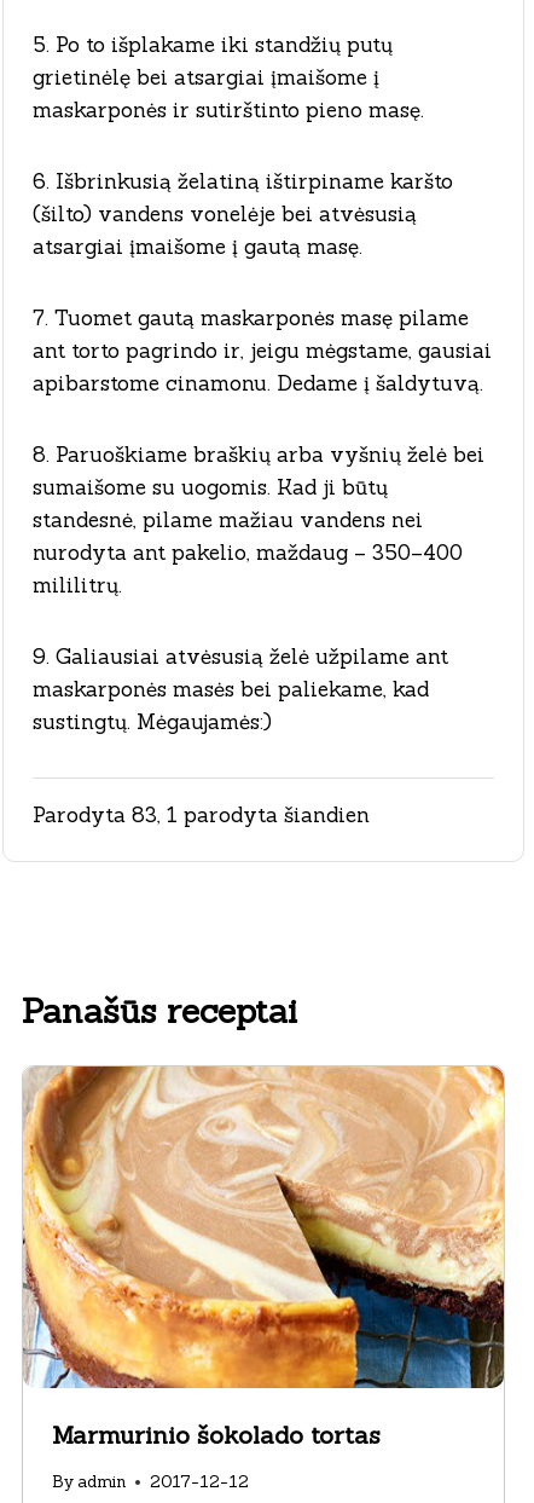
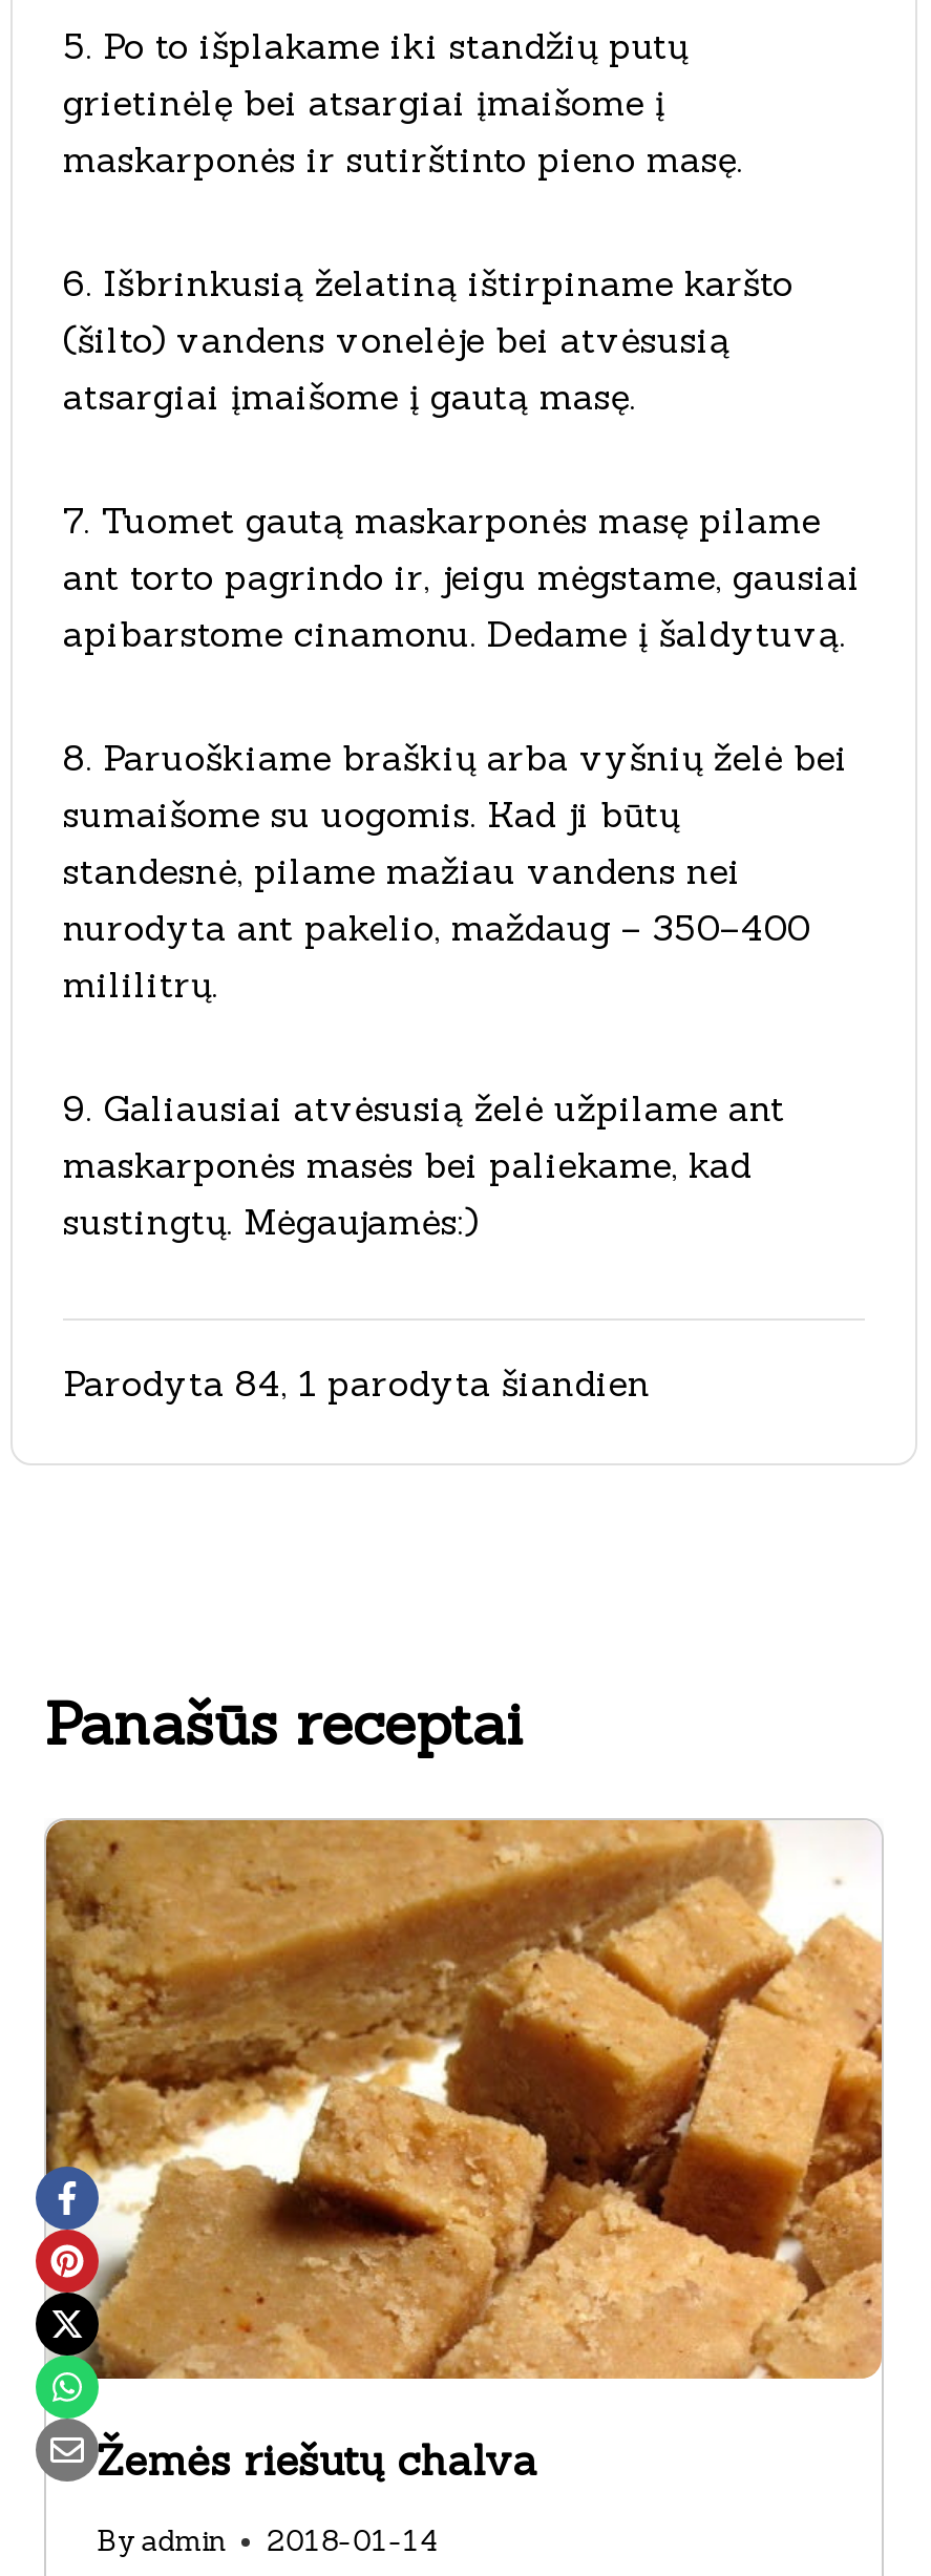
- Parodyta 83, 1 parodyta šiandien
+ Parodyta 84, 1 parodyta šiandien

- [image]
- Marmurinio šokolado tortas
+ [image]
+ Žemės riešutų chalva

- By admin 2017-12-12
+ By admin 2018-01-14
